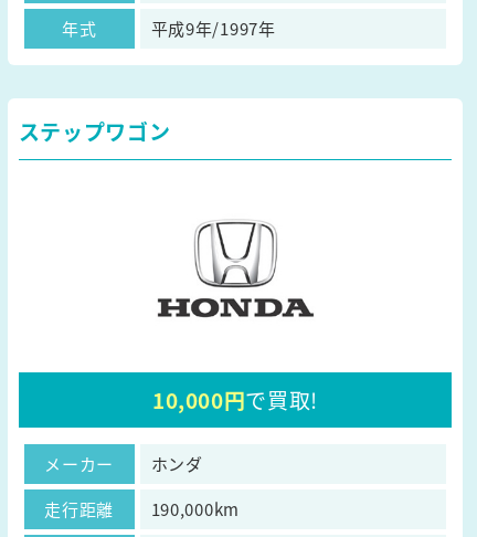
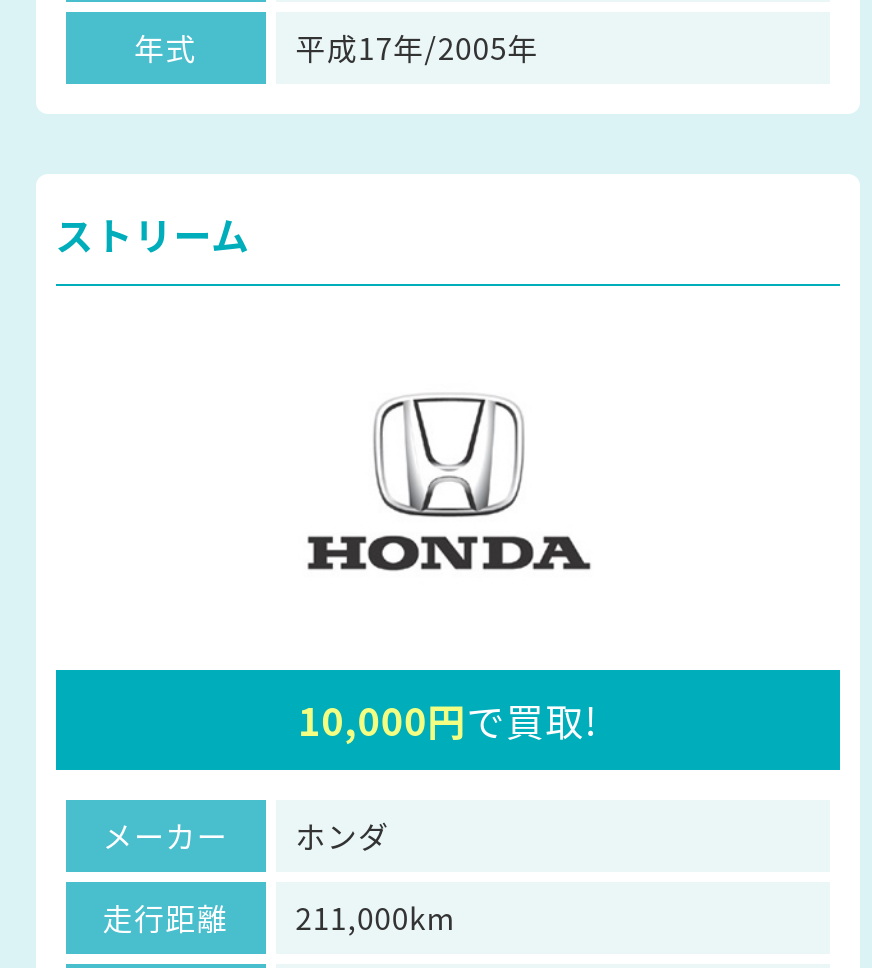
- 平成9年/1997年
+ 平成17年/2005年

- ステップワゴン
+ ストリーム

- 走行距離 190,000km
+ 走行距離 211,000km
